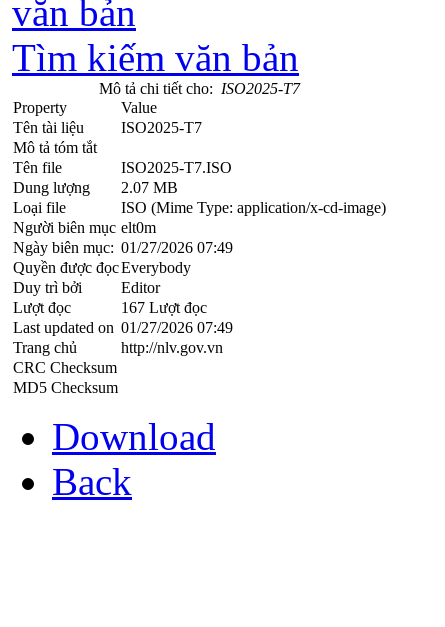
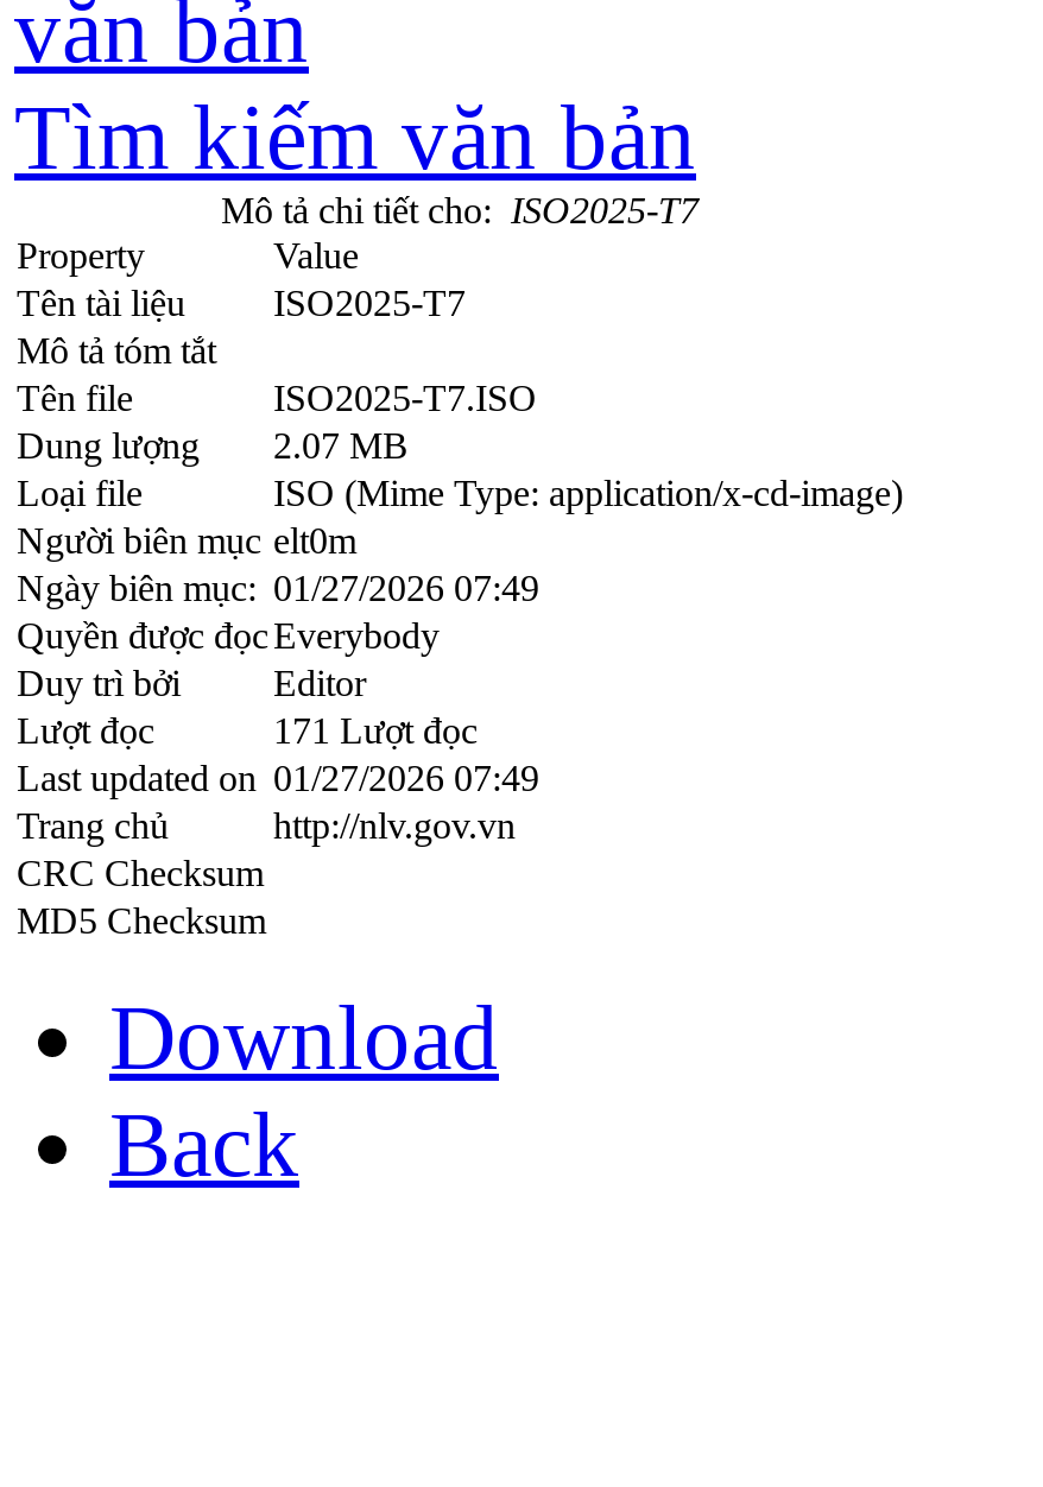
- 167 Lượt đọc
+ 171 Lượt đọc
